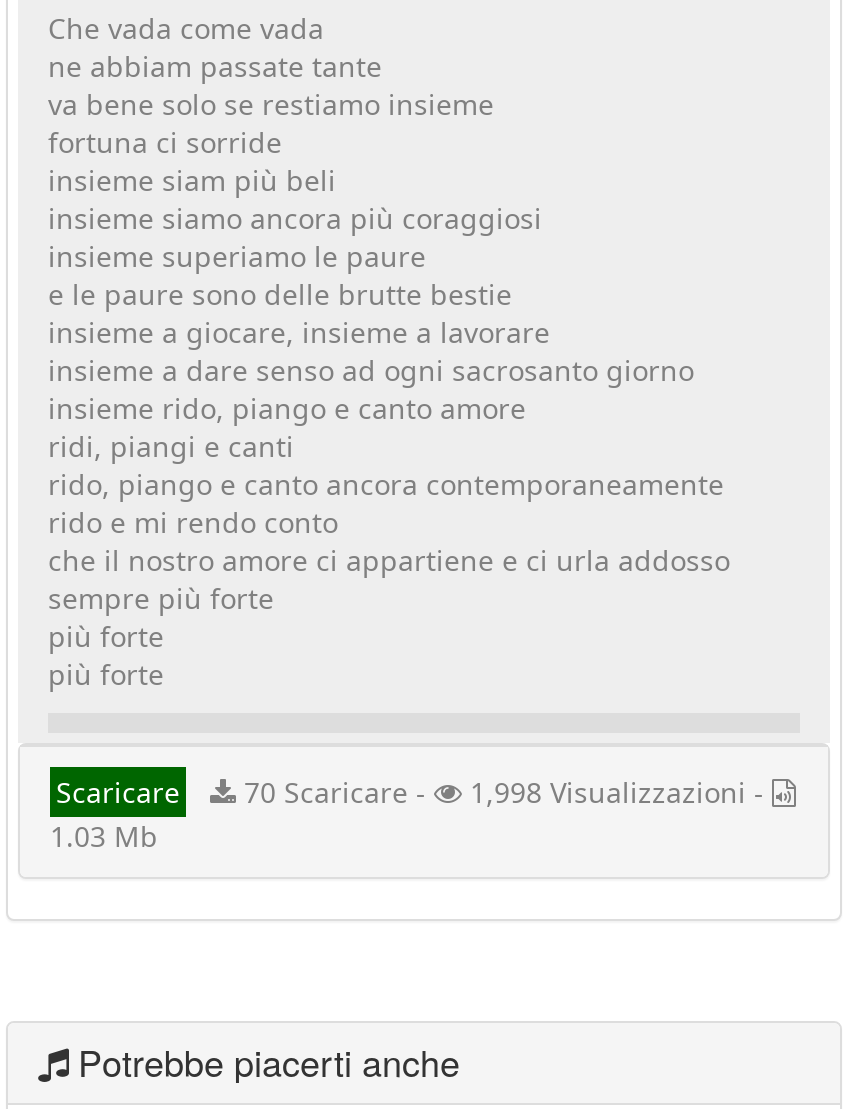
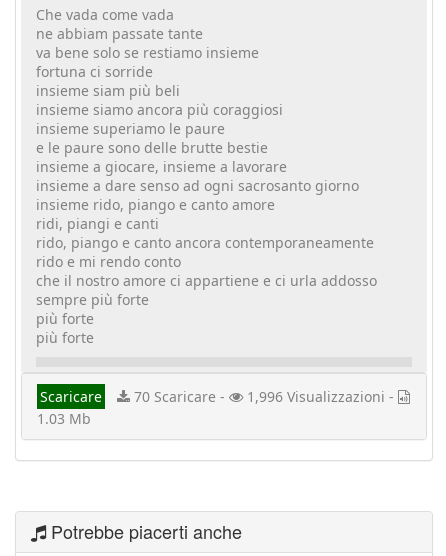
- 1,998 Visualizzazioni -
+ 1,996 Visualizzazioni -
